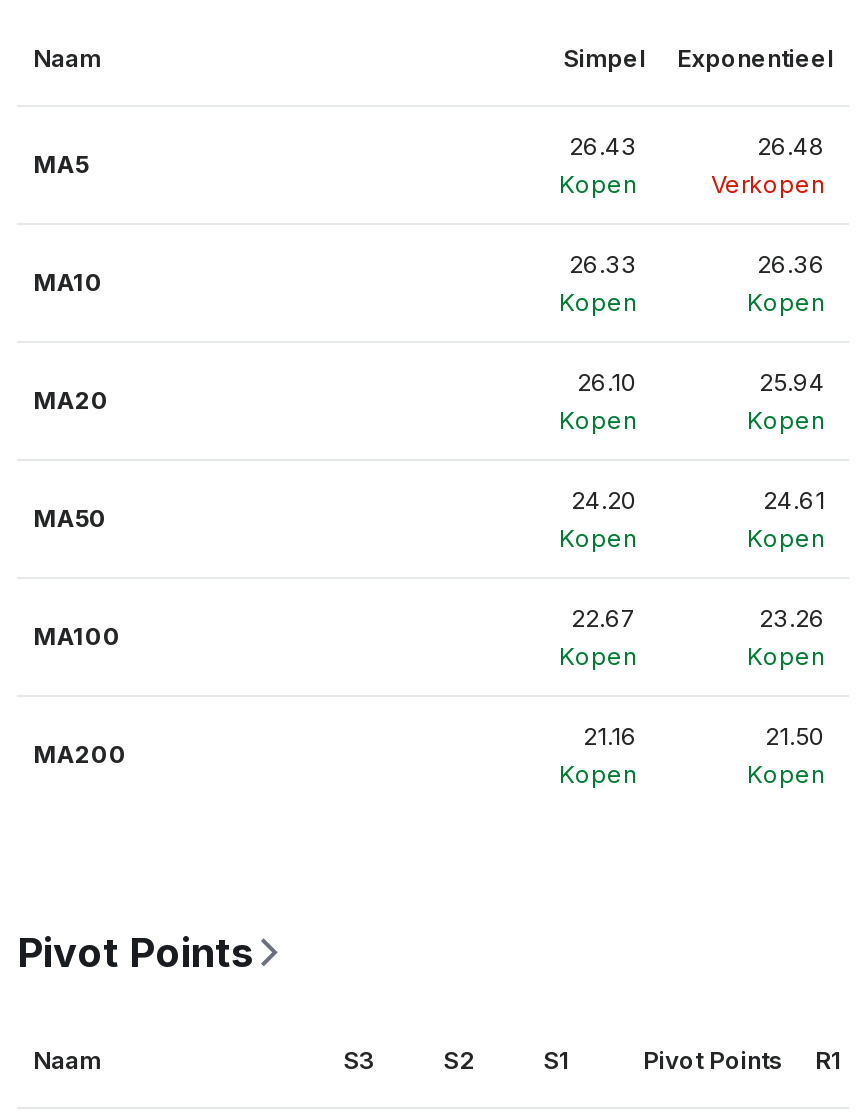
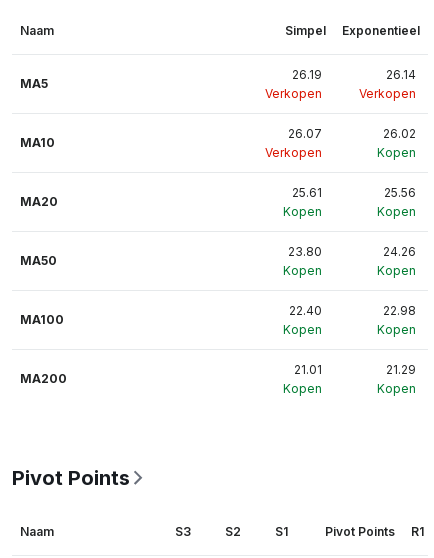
- 26.43
- Kopen
+ 26.19
+ Verkopen

- 26.48
+ 26.14

- 26.33
- Kopen
+ 26.07
+ Verkopen

- 26.36
+ 26.02

- 26.10
+ 25.61

- 25.94
+ 25.56

- 24.20
+ 23.80

- 24.61
+ 24.26

- 22.67
+ 22.40

- 23.26
+ 22.98

- 21.16
+ 21.01

- 21.50
+ 21.29
